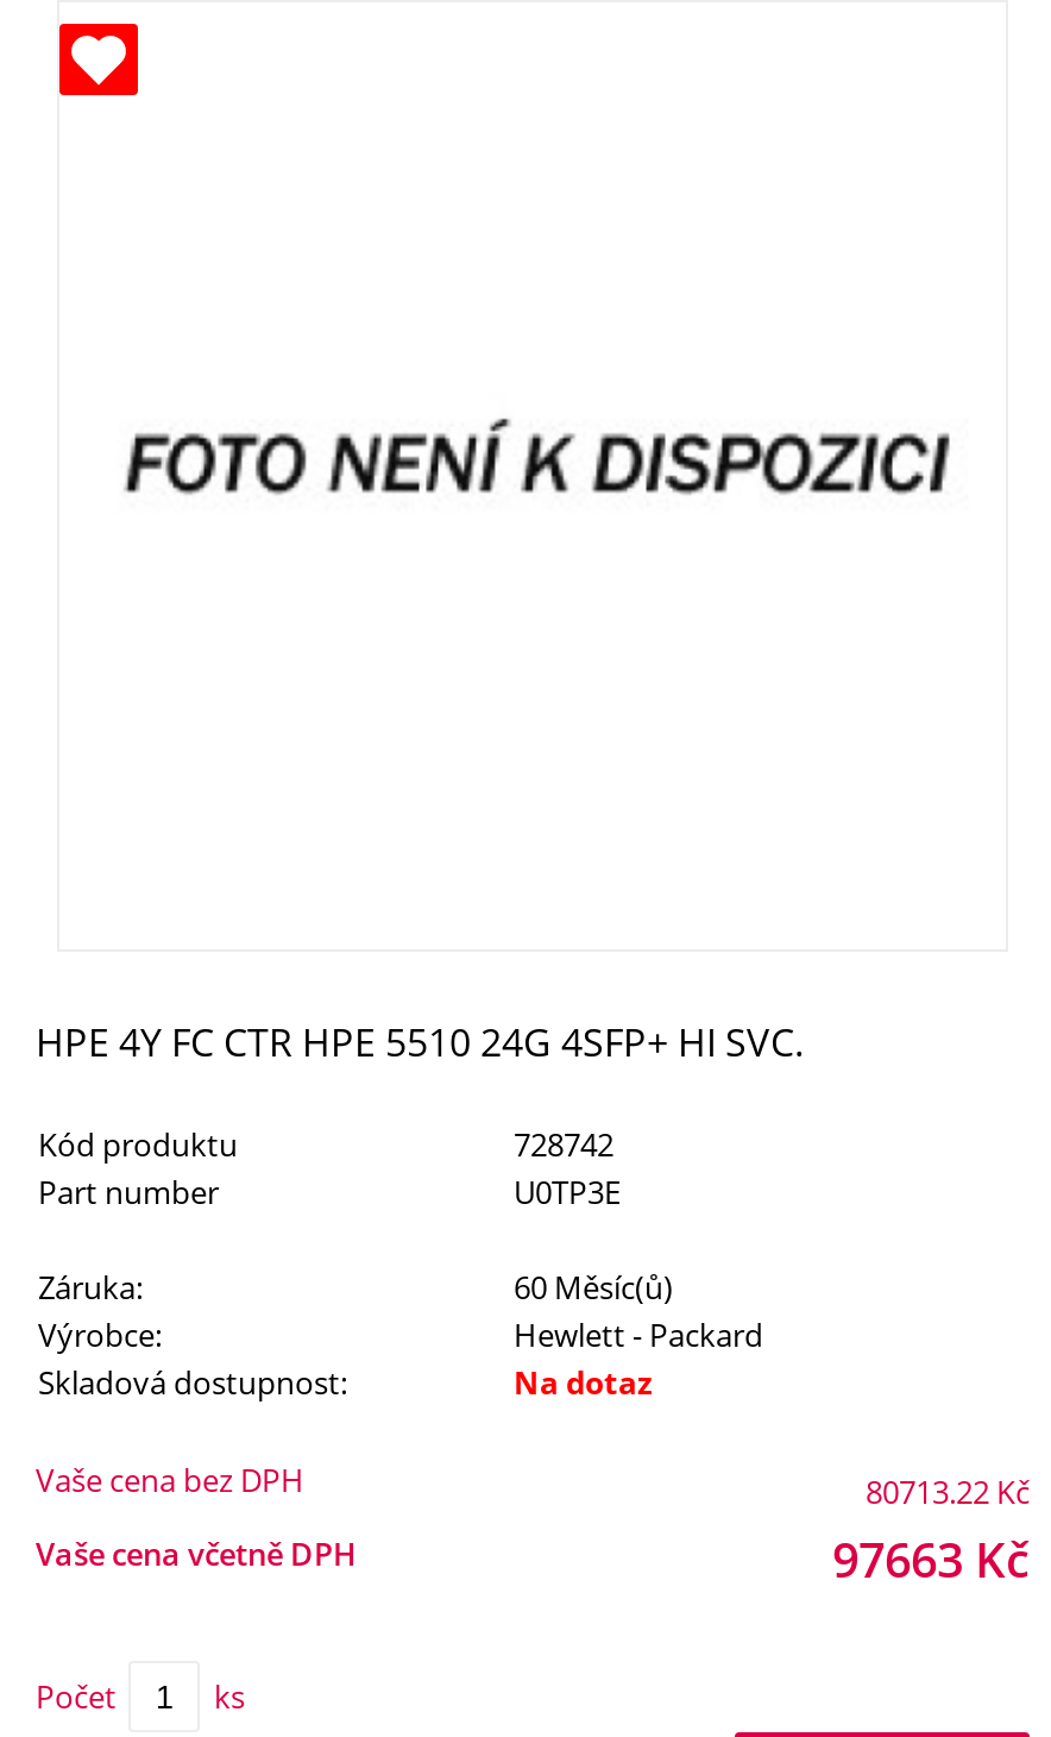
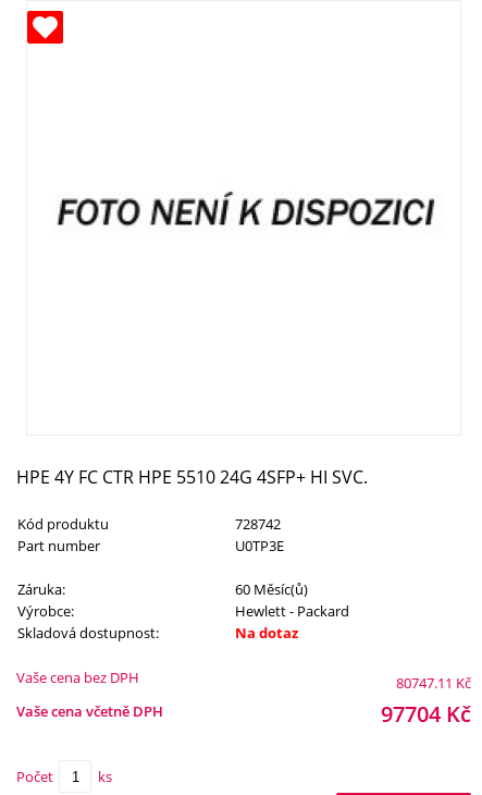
- 80713.22 Kč
+ 80747.11 Kč

- 97663 Kč
+ 97704 Kč
